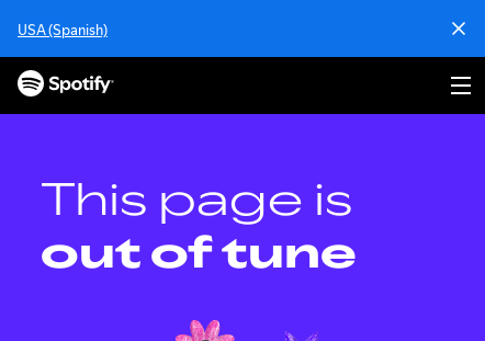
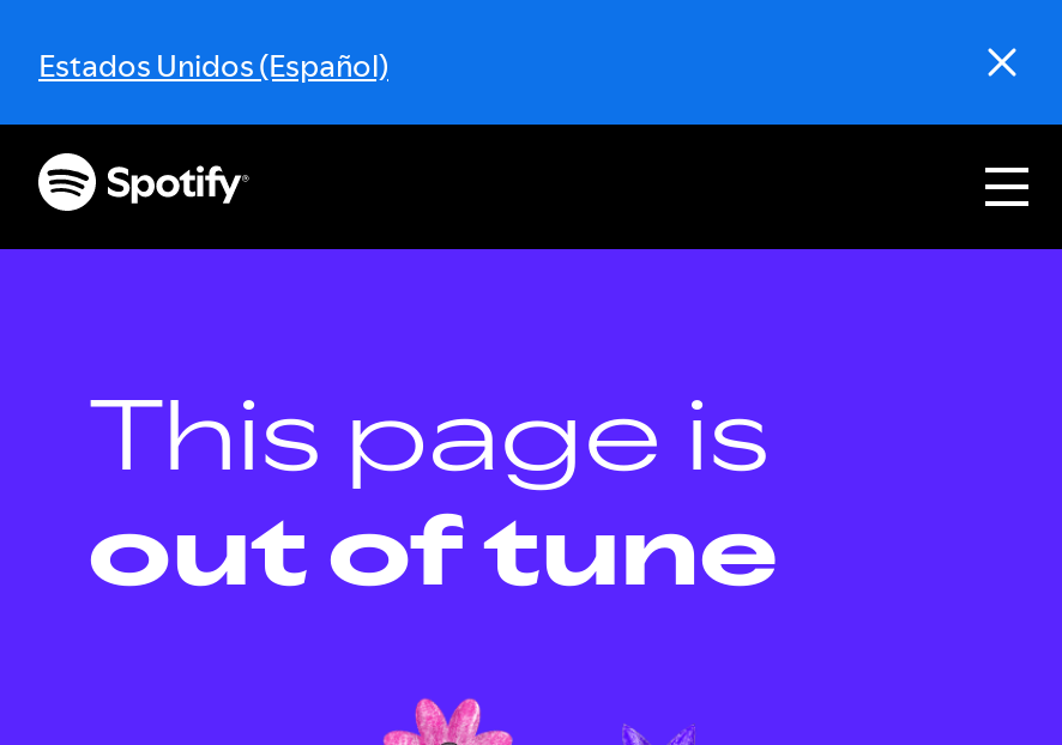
- USA (Spanish)
+ Estados Unidos (Español)
